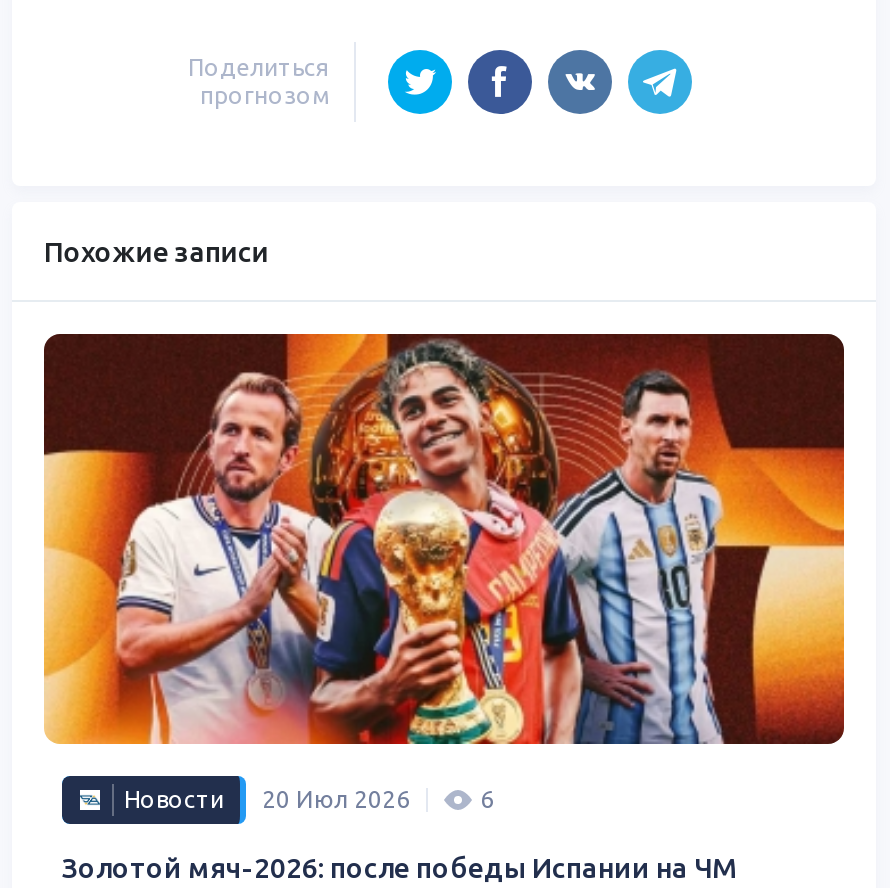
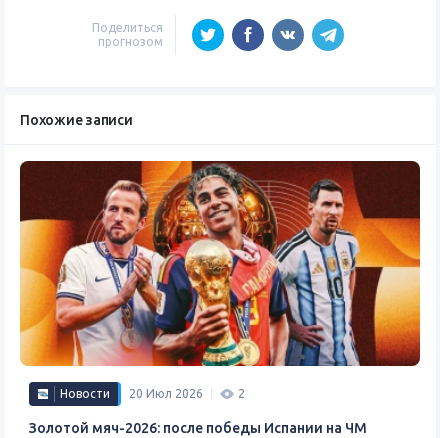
- 6
+ 2
